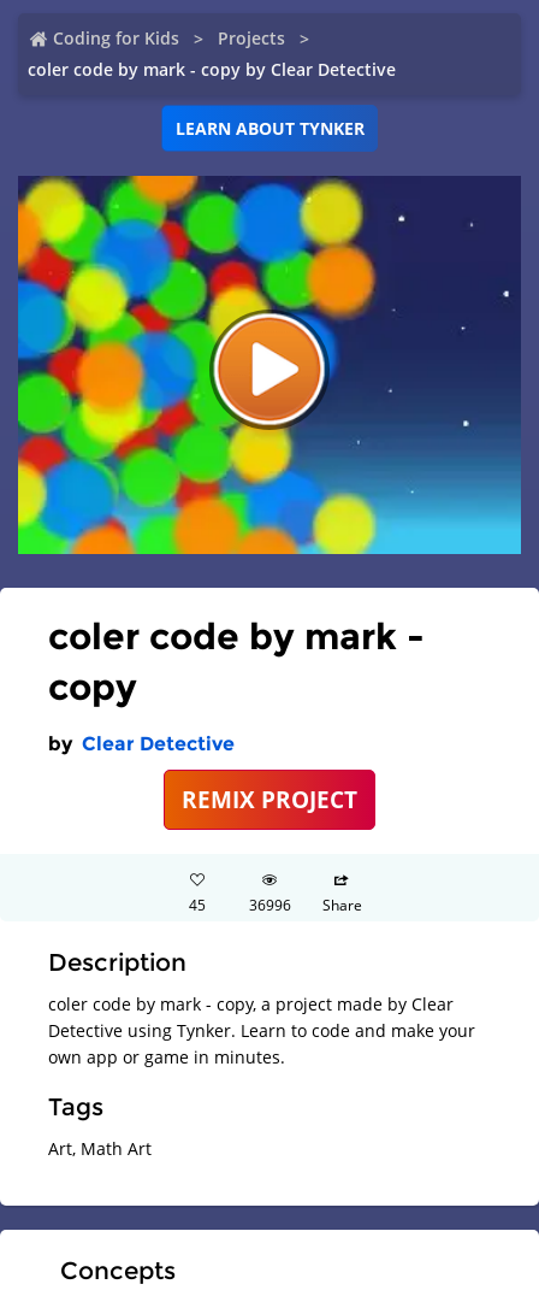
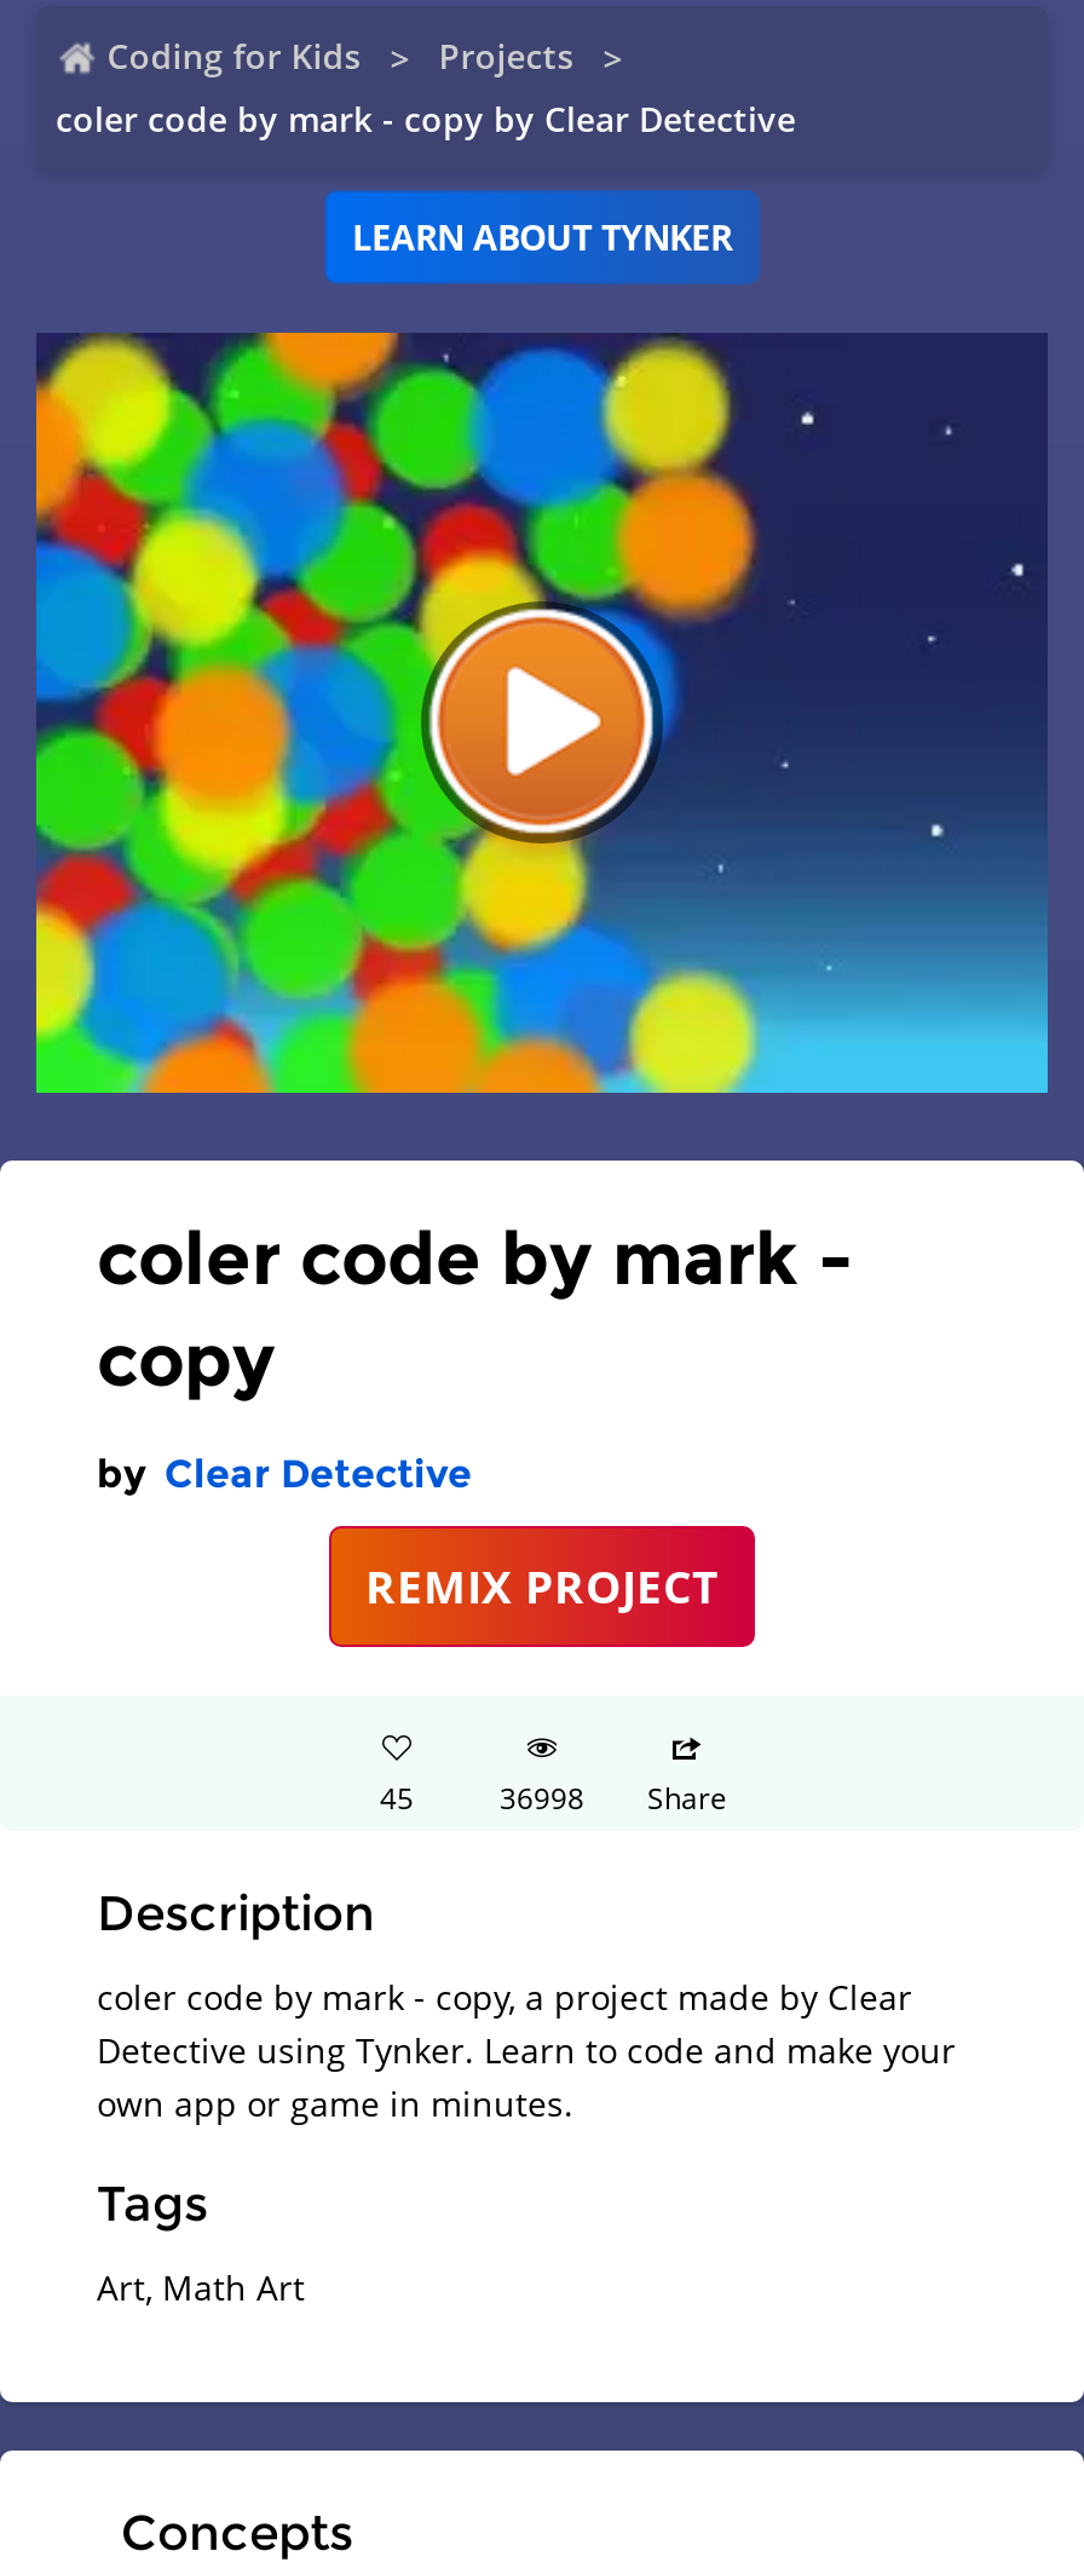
- 36996 Share
+ 36998 Share
